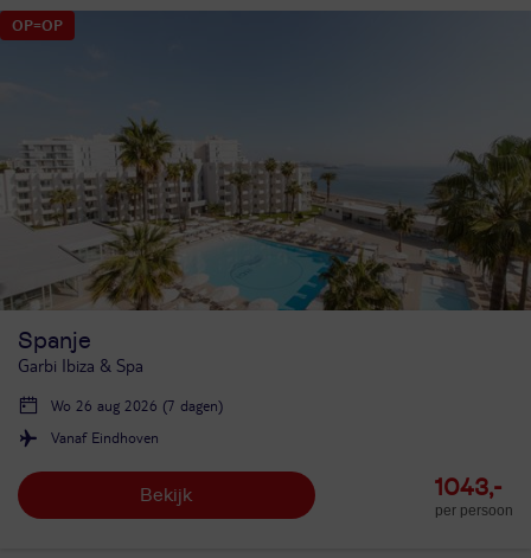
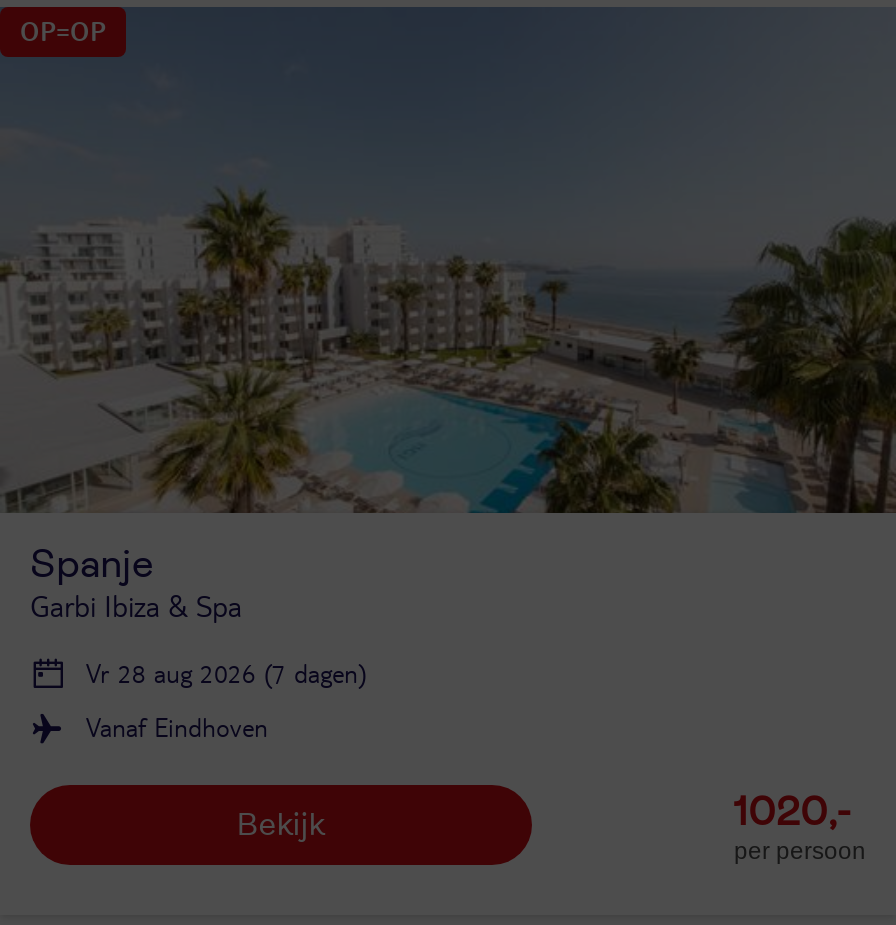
- Wo 26 aug 2026 (7 dagen)
+ Vr 28 aug 2026 (7 dagen)

- 1043,-
+ 1020,-
